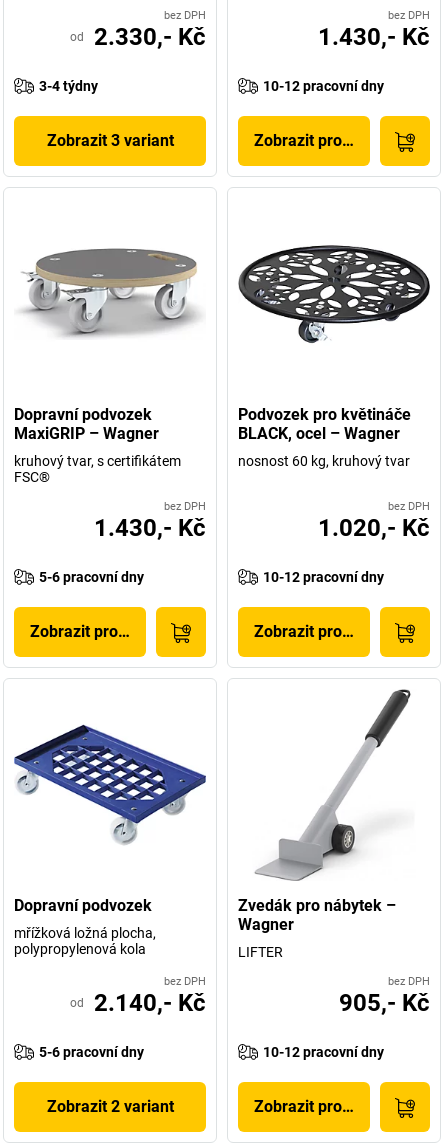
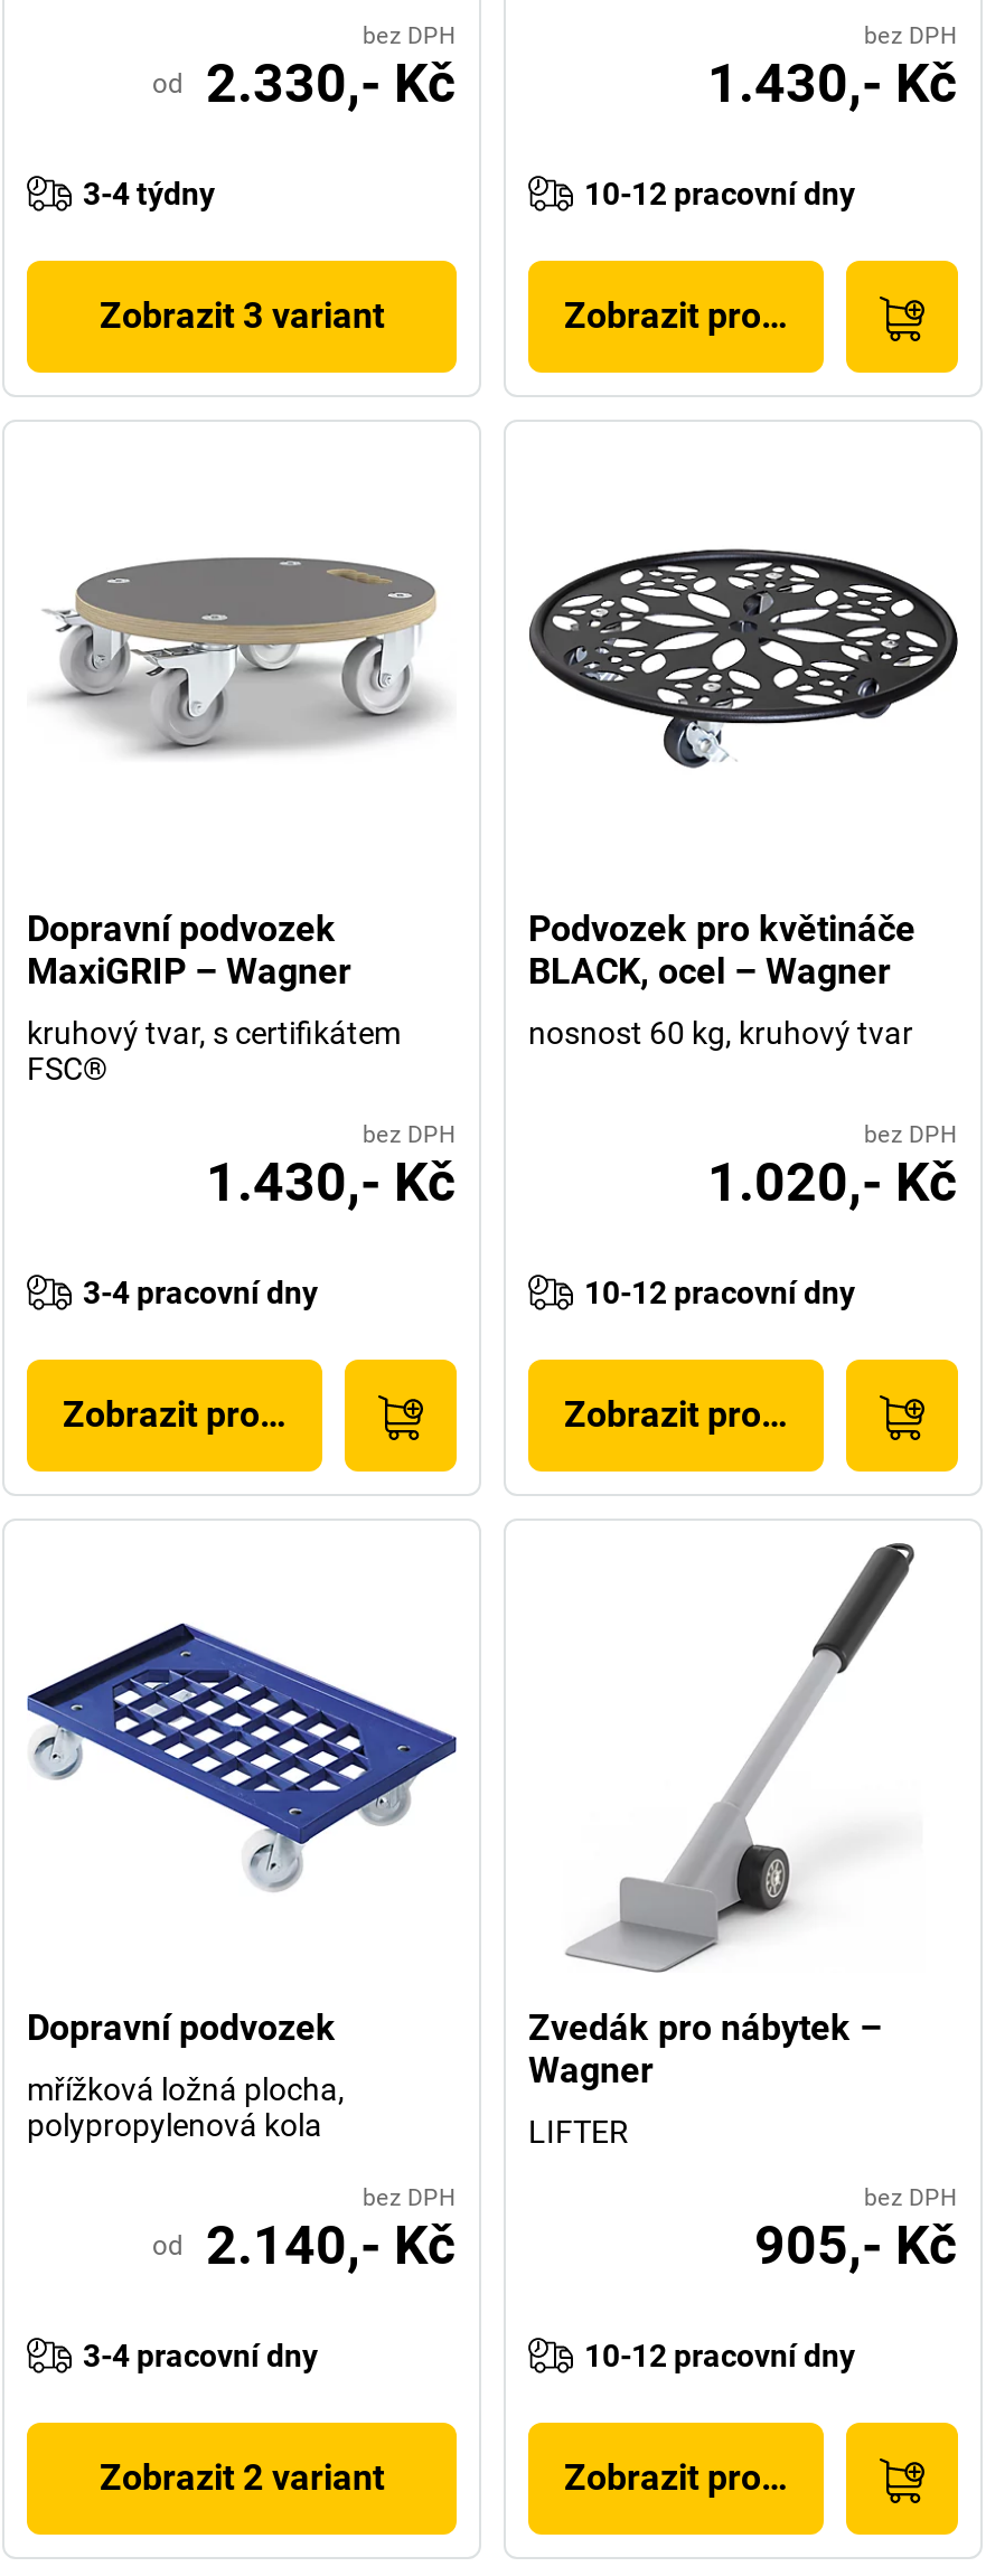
- 5-6 pracovní dny
+ 3-4 pracovní dny

- 5-6 pracovní dny
+ 3-4 pracovní dny
